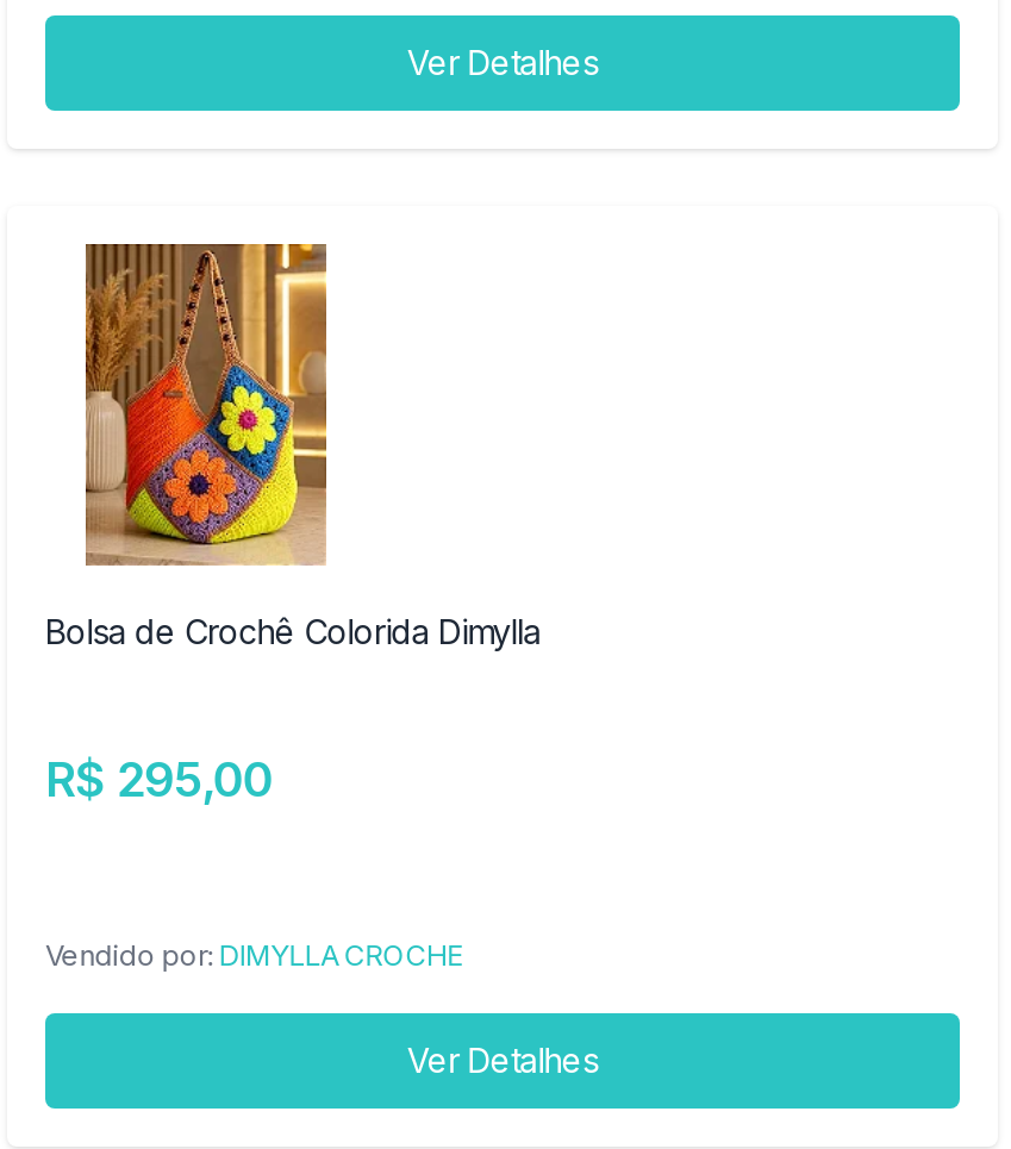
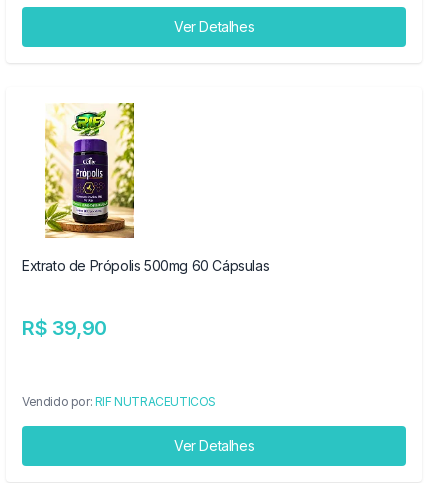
- [image]
- Bolsa de Crochê Colorida Dimylla
+ [image]
+ Extrato de Própolis 500mg 60 Cápsulas

- R$ 295,00
+ R$ 39,90

- Vendido por: DIMYLLA CROCHE
+ Vendido por: RIF NUTRACEUTICOS
